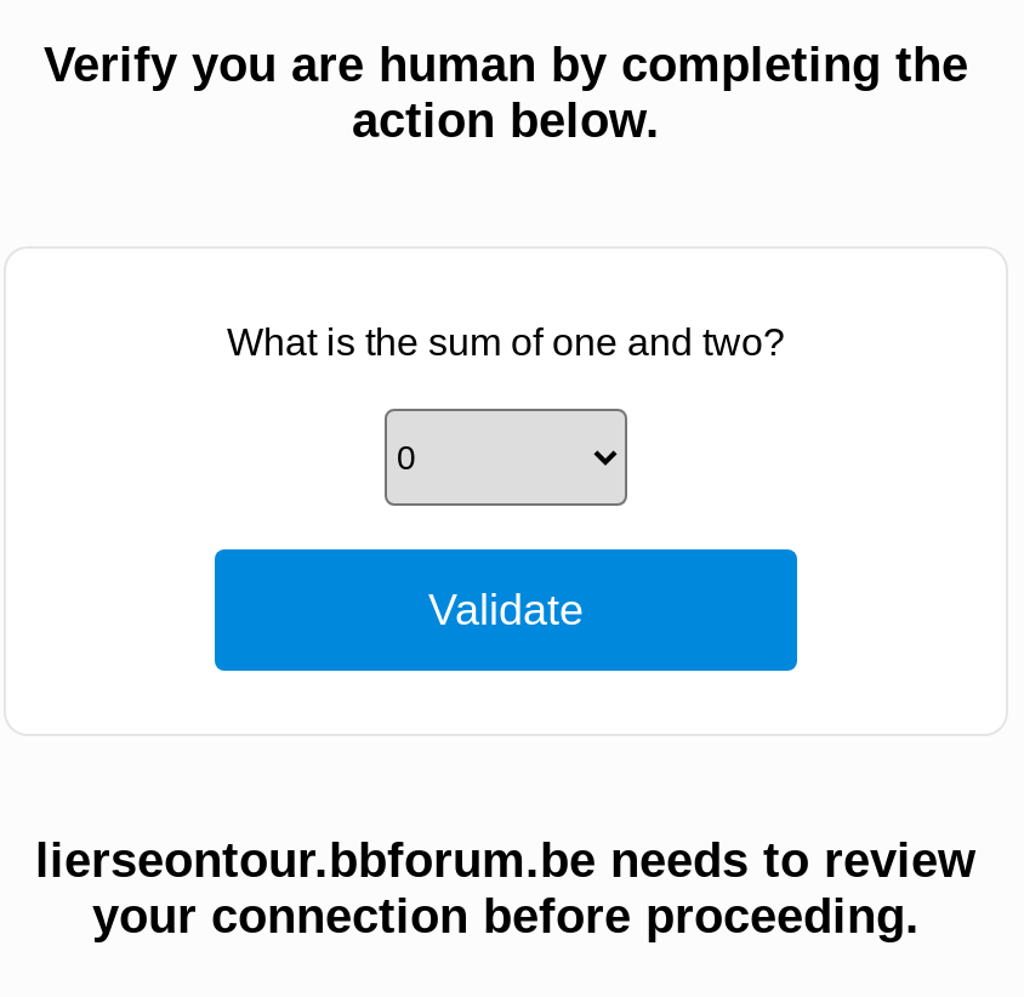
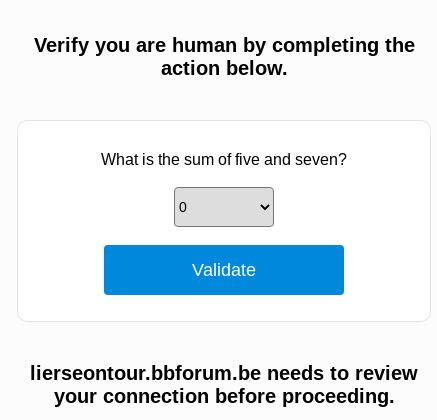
- What is the sum of one and two?
+ What is the sum of five and seven?
